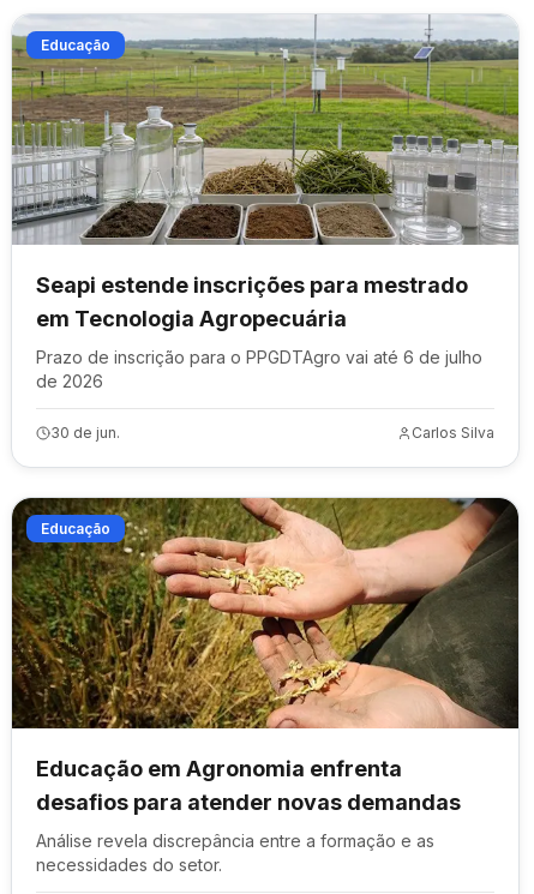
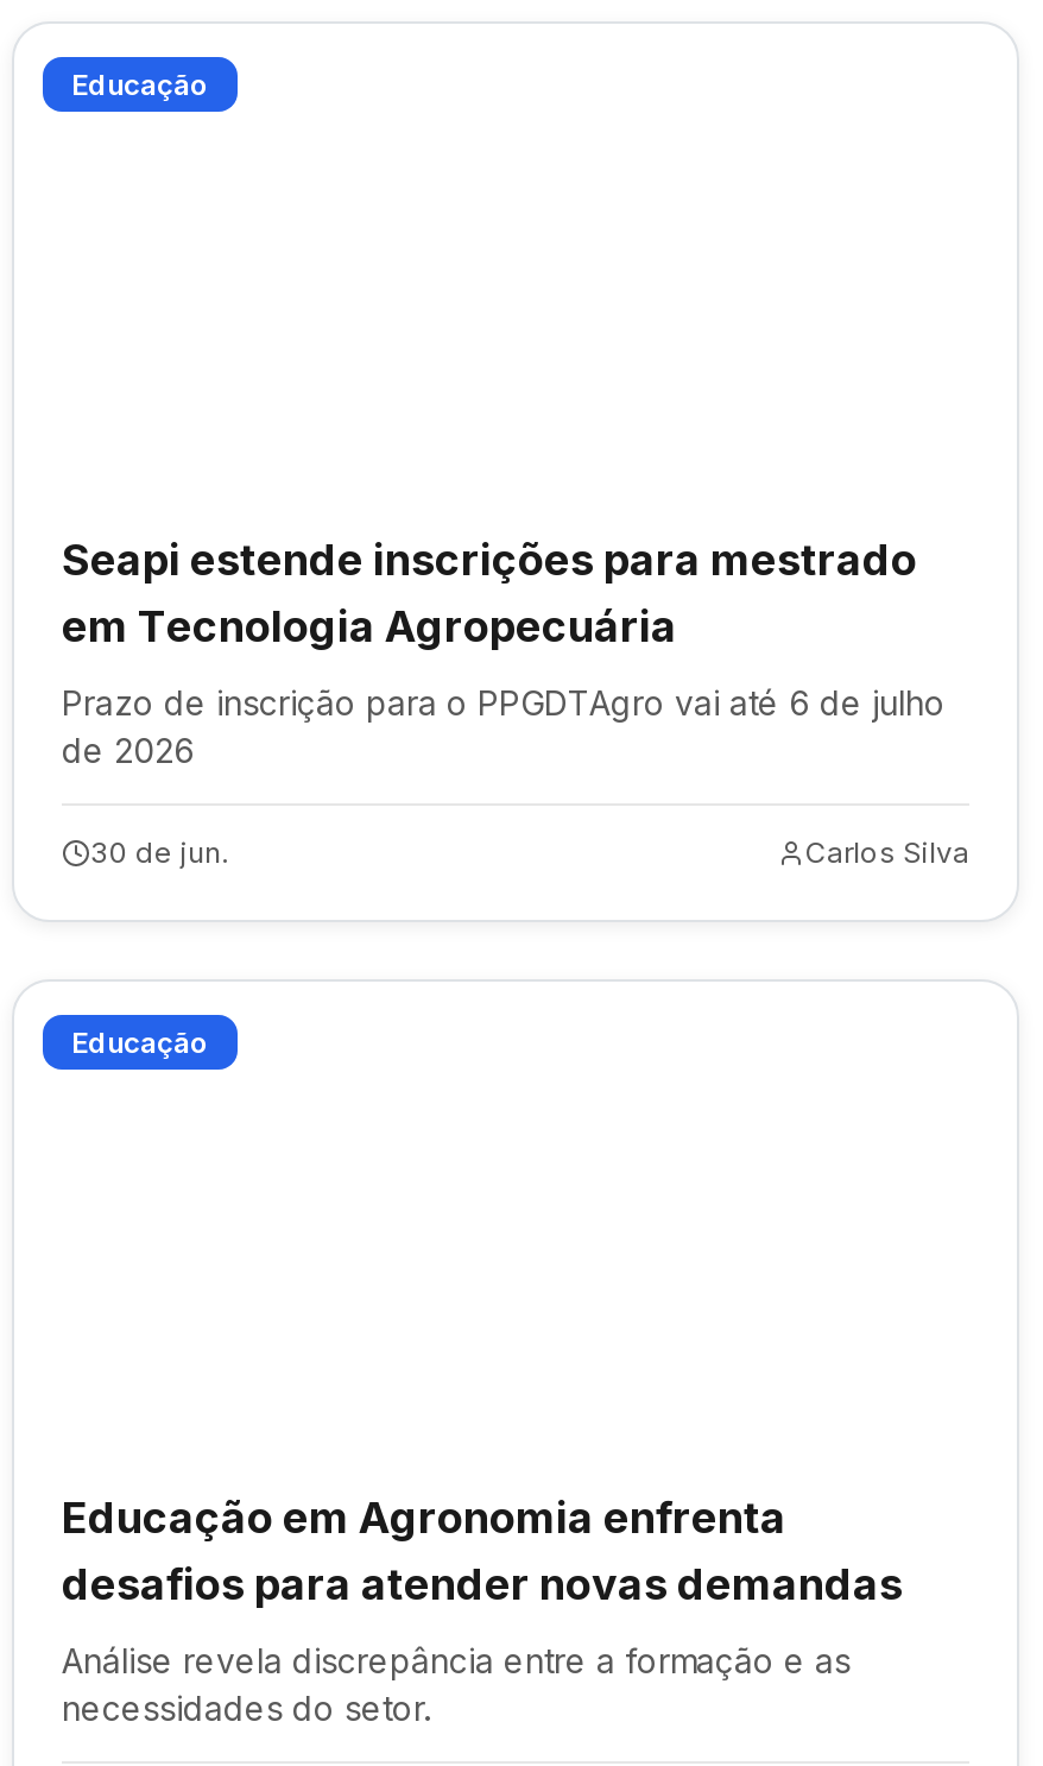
- [image]

- [image]
